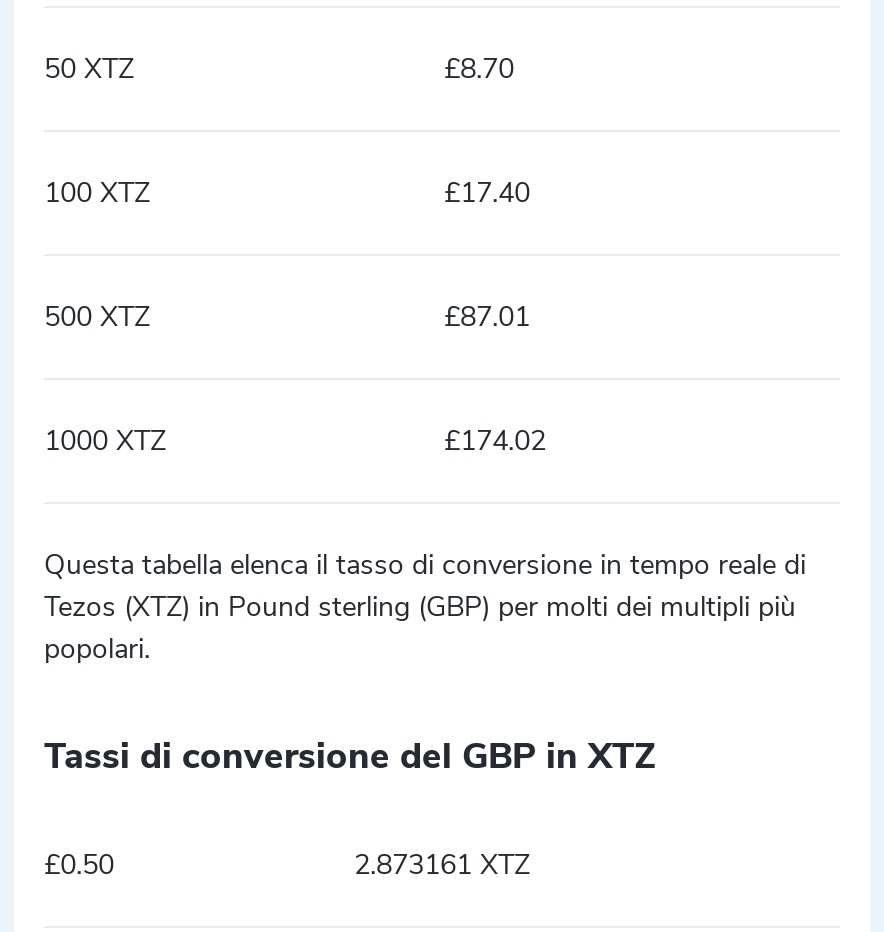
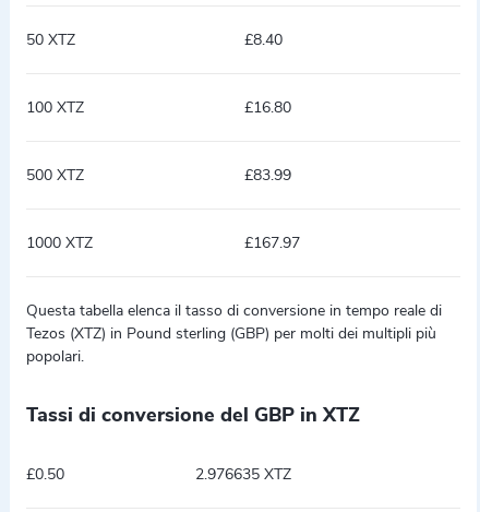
- £8.70
+ £8.40

- £17.40
+ £16.80

- £87.01
+ £83.99

- £174.02
+ £167.97

- 2.873161 XTZ
+ 2.976635 XTZ
